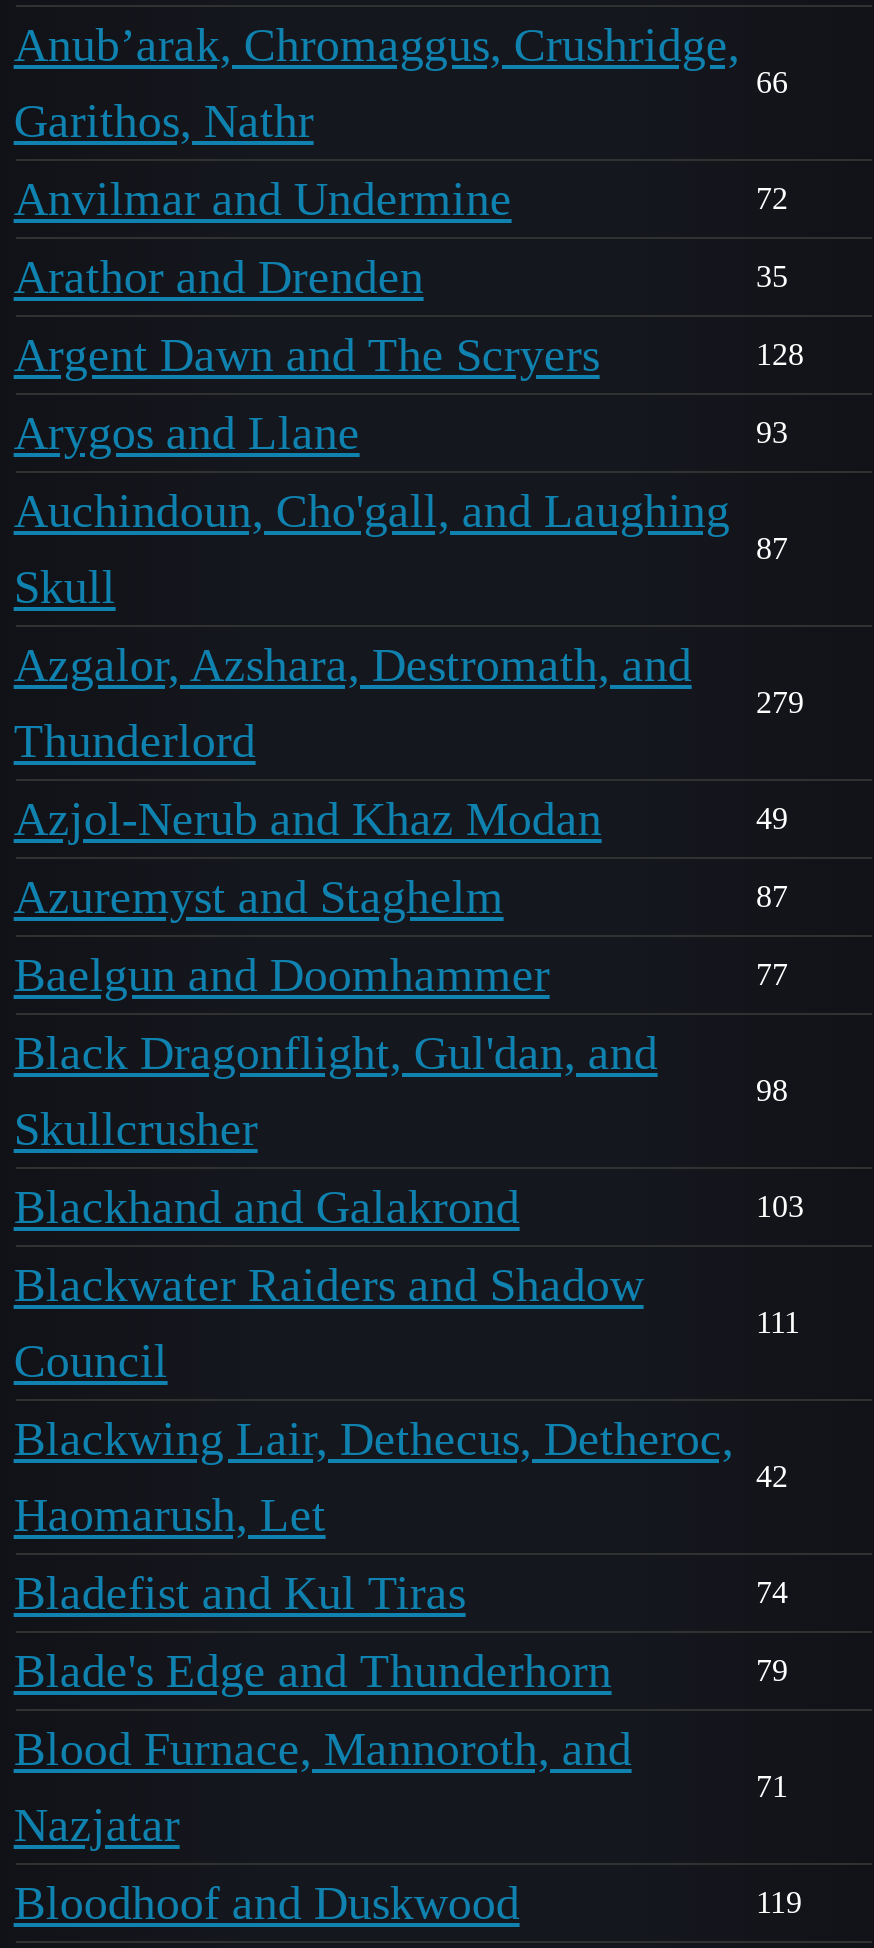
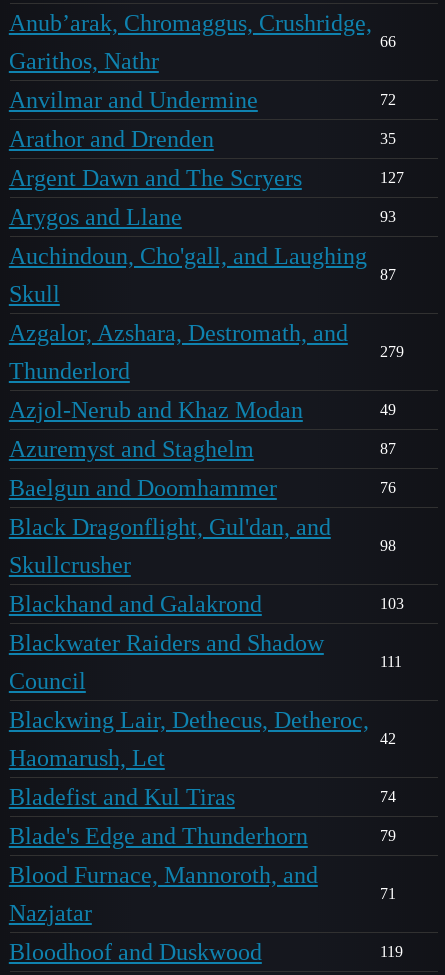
- 128
+ 127

- 77
+ 76
